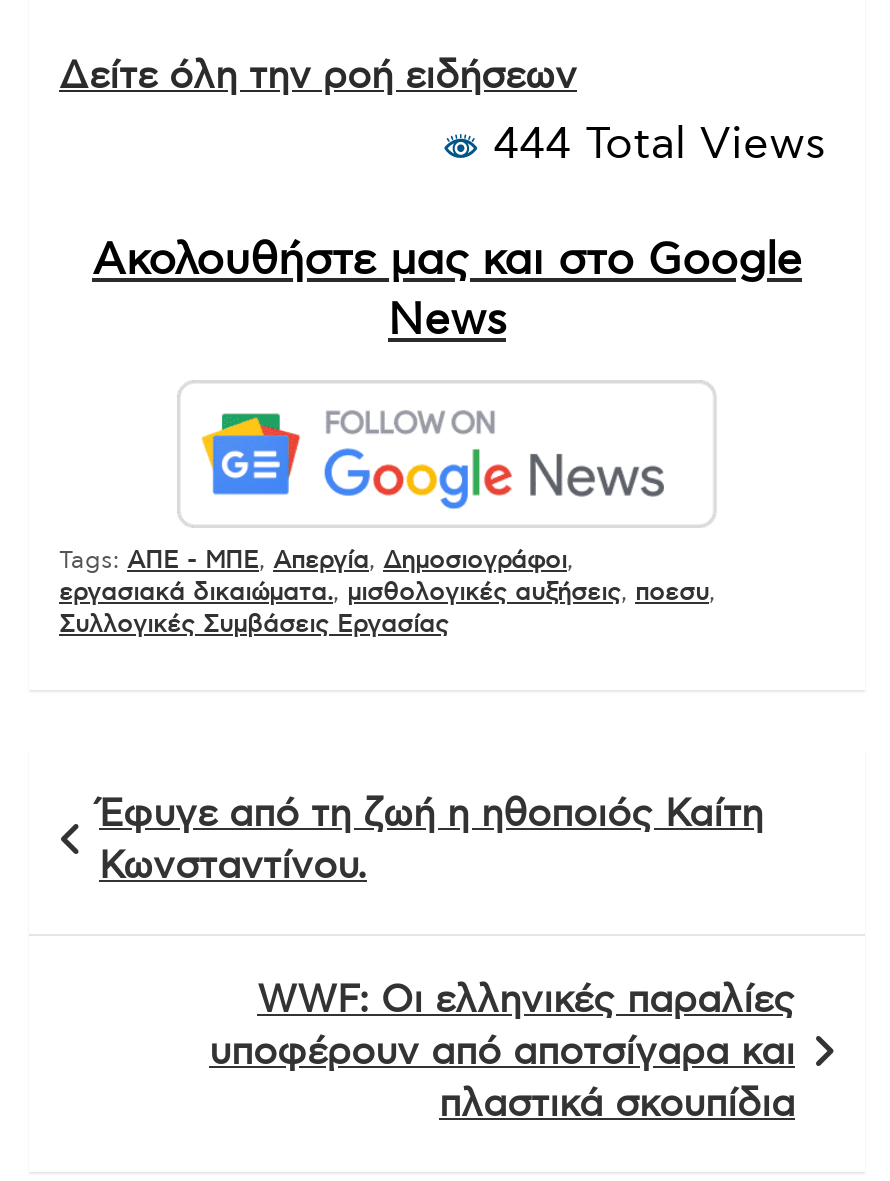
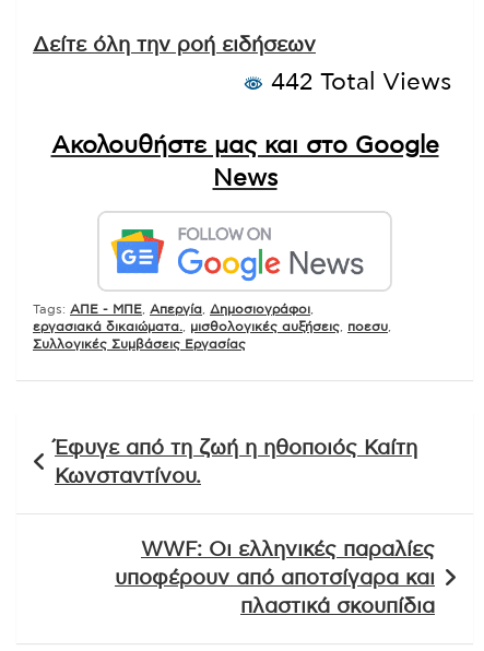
- 444 Total Views
+ 442 Total Views
